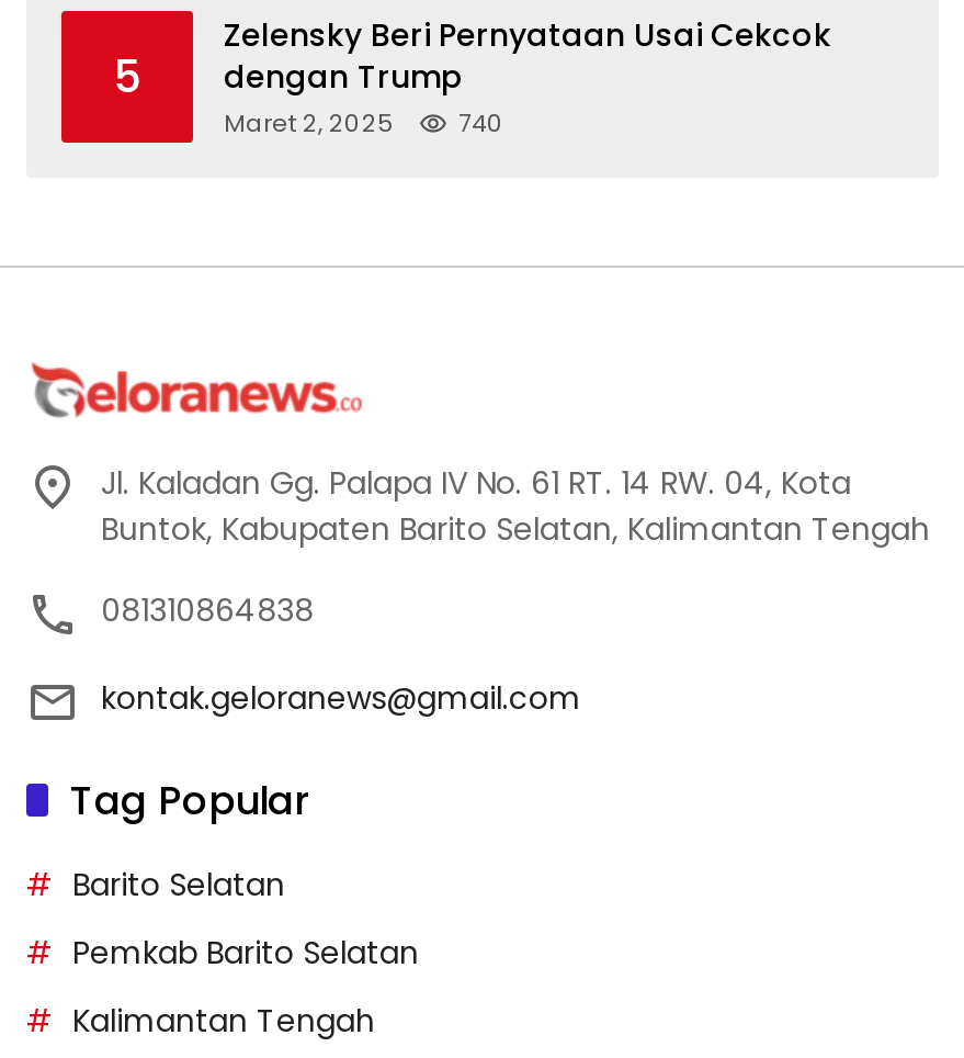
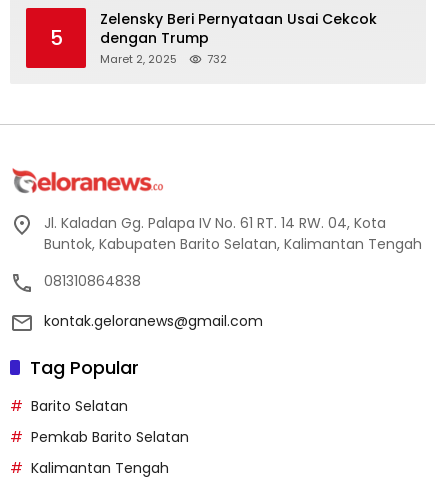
- Maret 2, 2025 740
+ Maret 2, 2025 732
